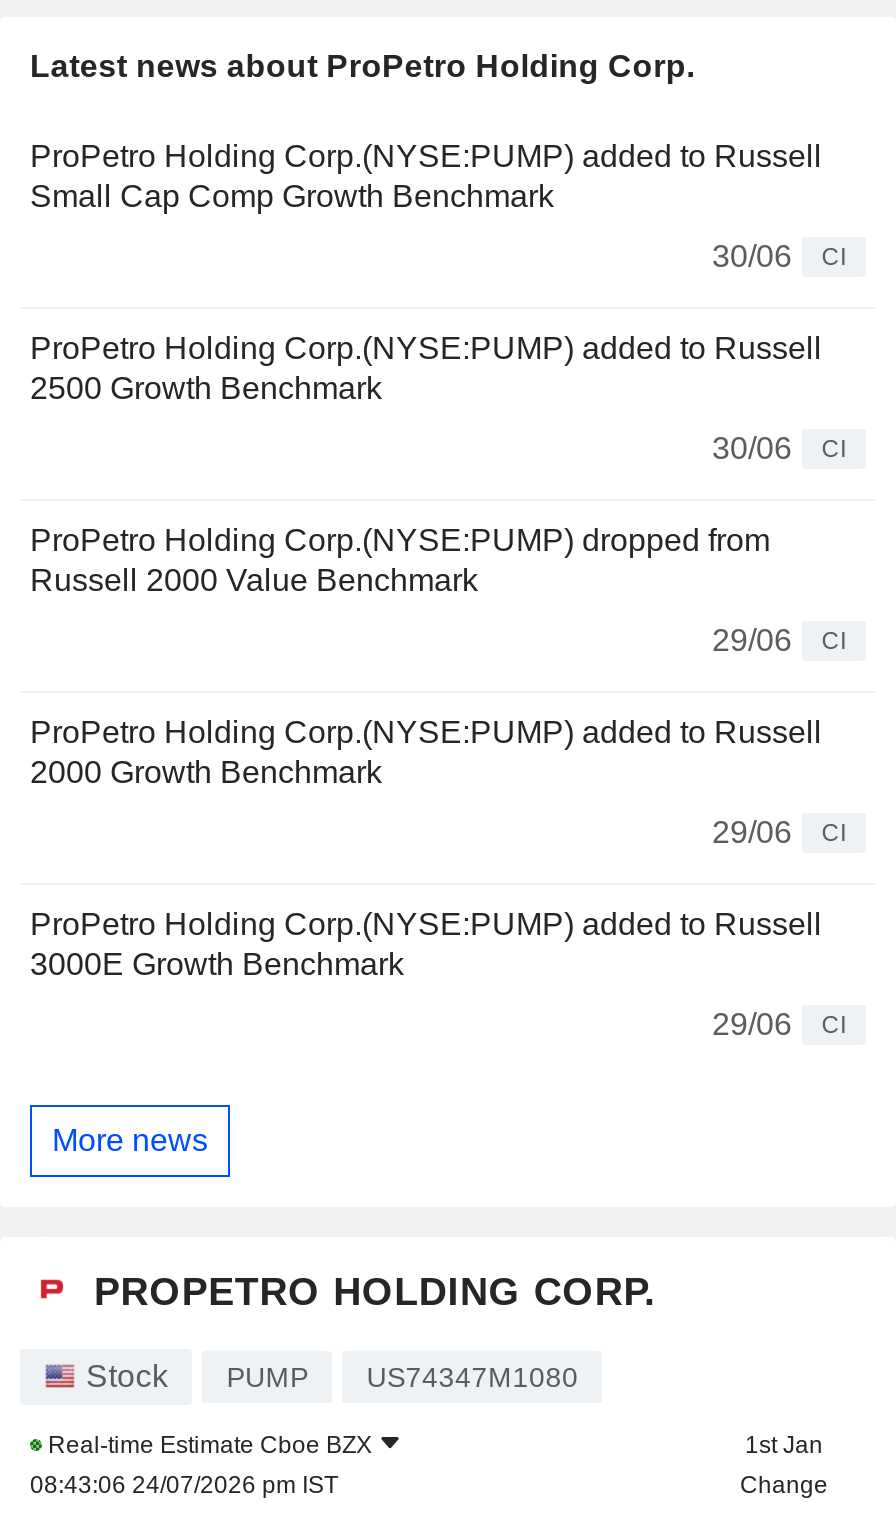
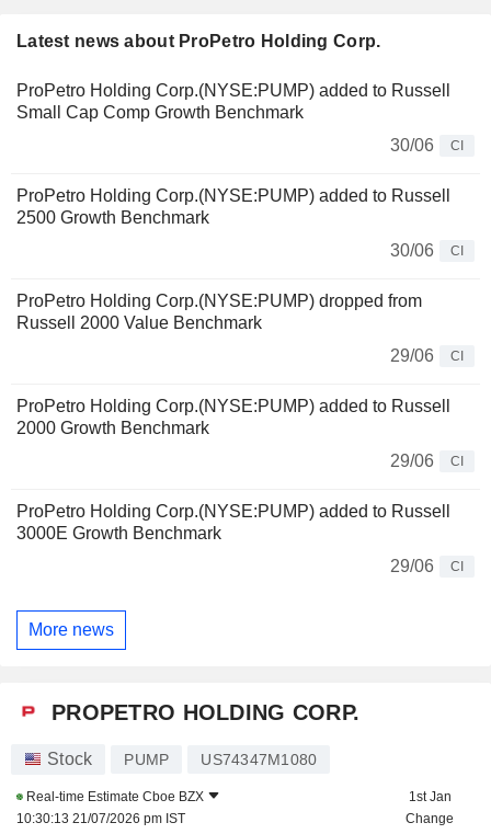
- 08:43:06 24/07/2026 pm IST
+ 10:30:13 21/07/2026 pm IST
